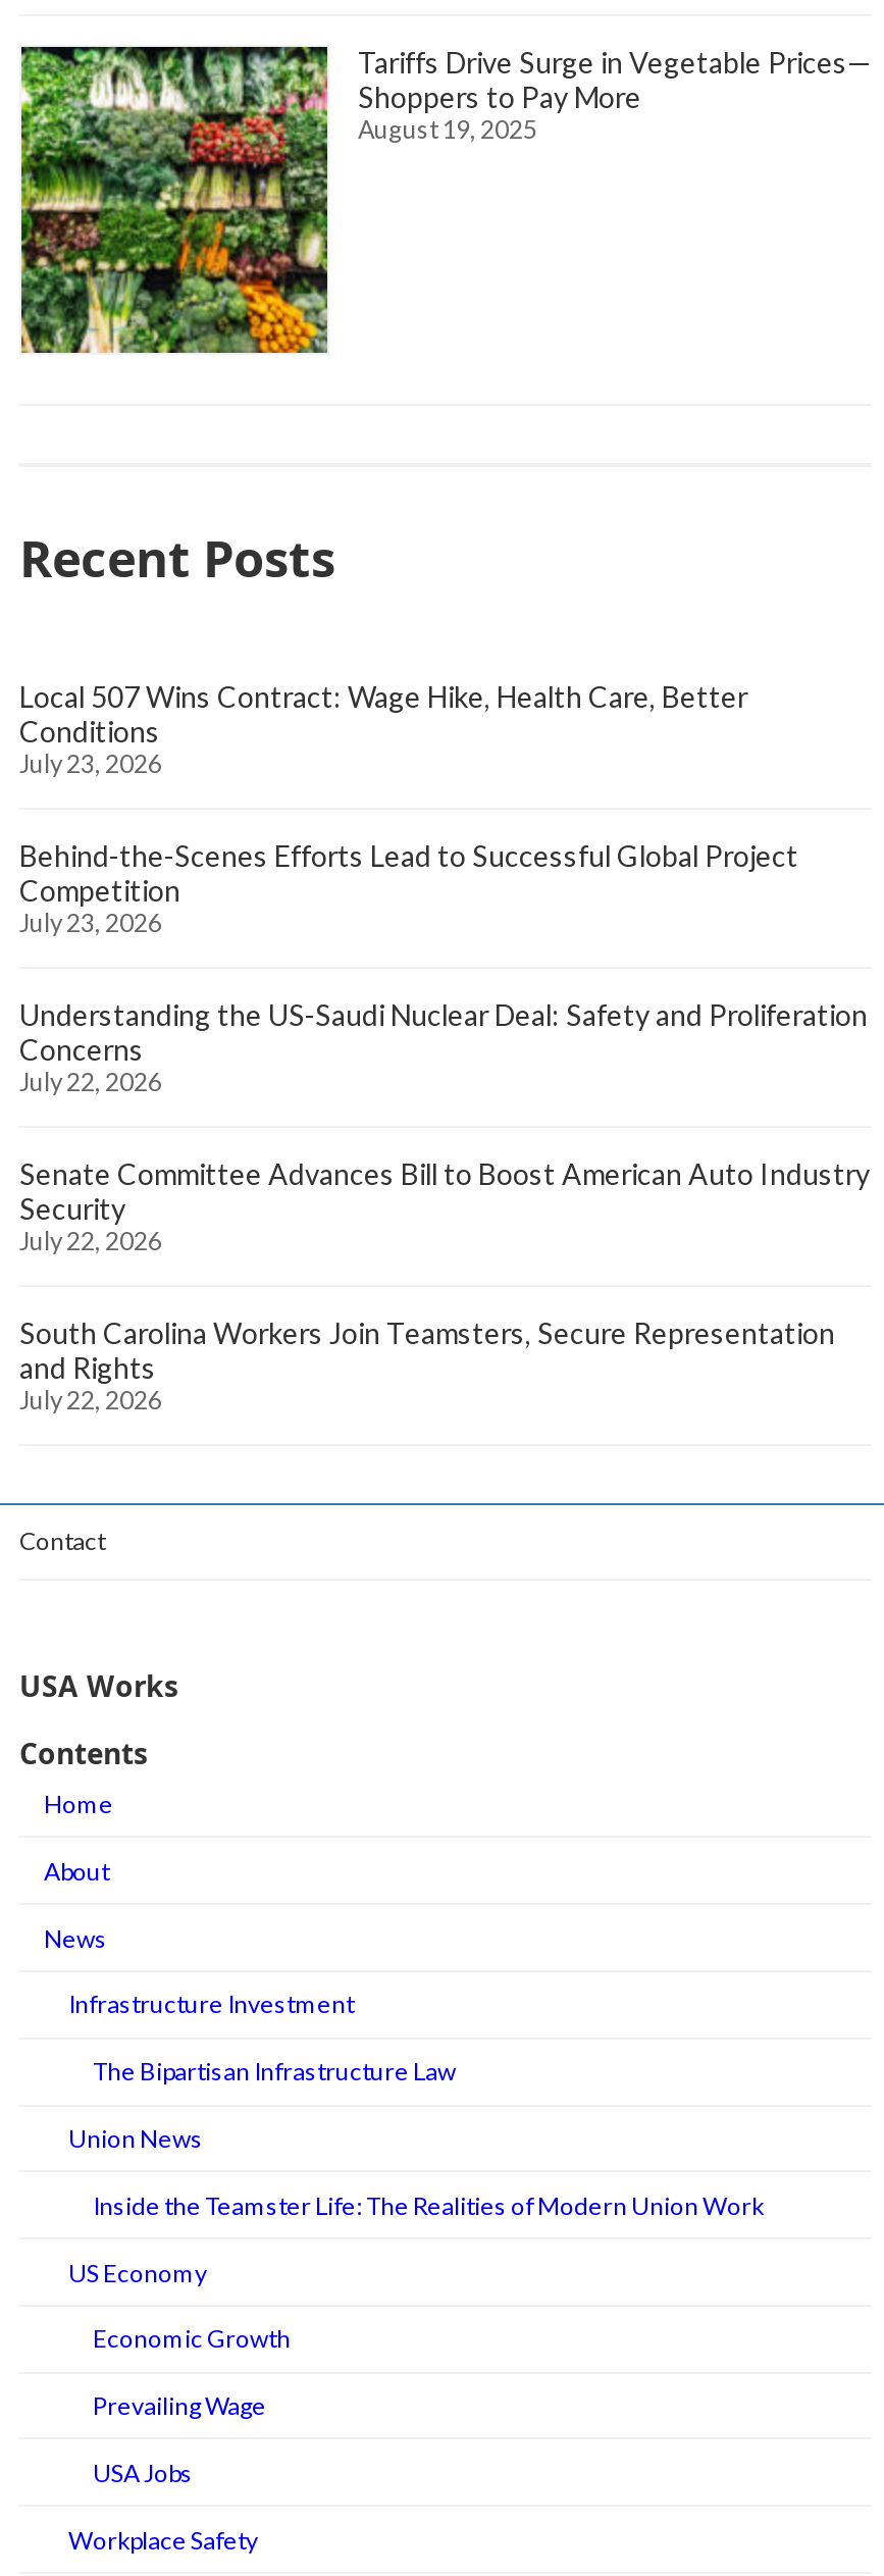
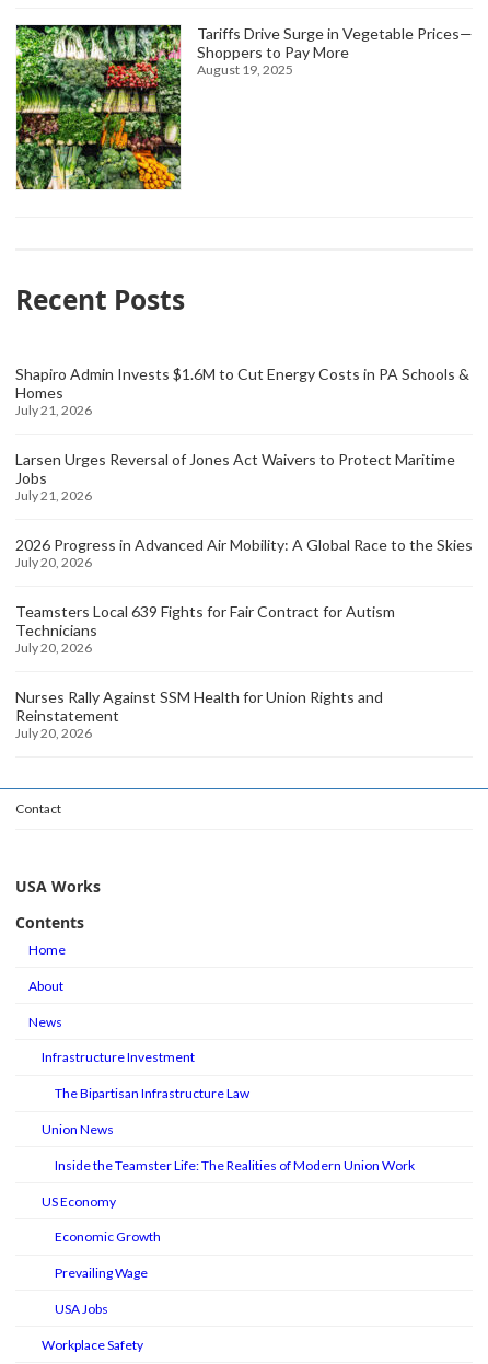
- Local 507 Wins Contract: Wage Hike, Health Care, Better
- Conditions
- July 23, 2026
+ Shapiro Admin Invests $1.6M to Cut Energy Costs in PA Schools &
+ Homes
+ July 21, 2026

- Behind-the-Scenes Efforts Lead to Successful Global Project
- Competition
- July 23, 2026
+ Larsen Urges Reversal of Jones Act Waivers to Protect Maritime
+ Jobs
+ July 21, 2026

- Understanding the US-Saudi Nuclear Deal: Safety and Proliferation
- Concerns
- July 22, 2026
+ 2026 Progress in Advanced Air Mobility: A Global Race to the Skies
+ July 20, 2026

- Senate Committee Advances Bill to Boost American Auto Industry
- Security
- July 22, 2026
+ Teamsters Local 639 Fights for Fair Contract for Autism
+ Technicians
+ July 20, 2026

- South Carolina Workers Join Teamsters, Secure Representation
- and Rights
- July 22, 2026
+ Nurses Rally Against SSM Health for Union Rights and
+ Reinstatement
+ July 20, 2026
